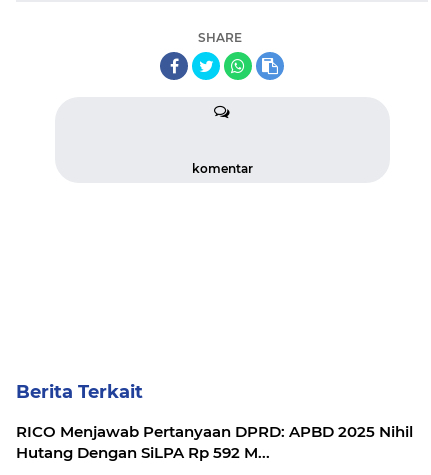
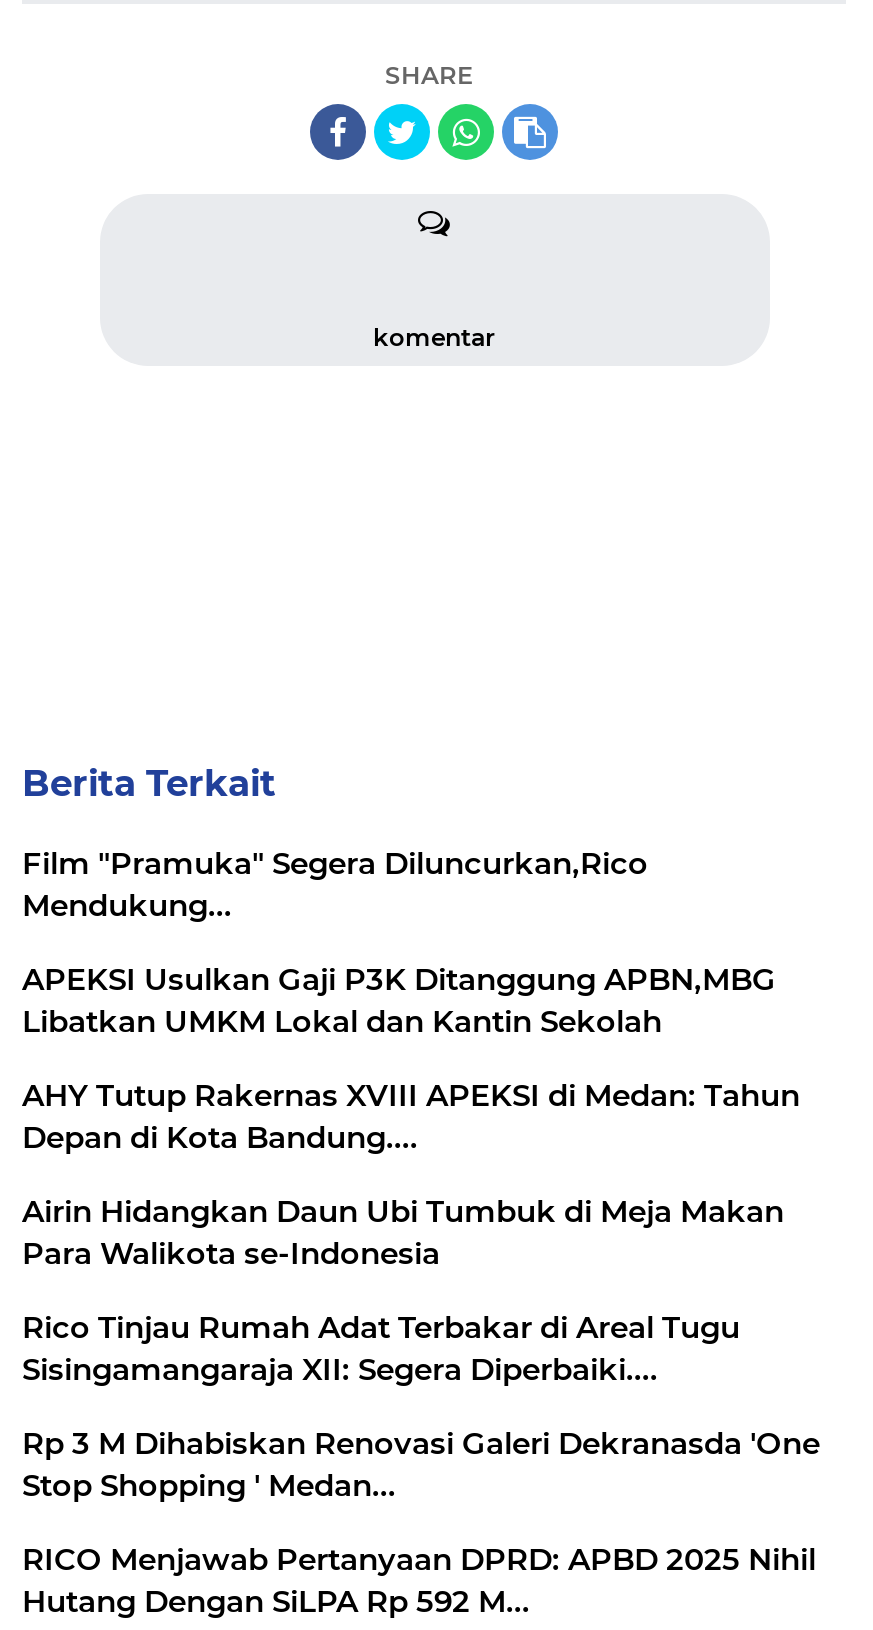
+ Film "Pramuka" Segera Diluncurkan,Rico
+ Mendukung...
+ APEKSI Usulkan Gaji P3K Ditanggung APBN,MBG
+ Libatkan UMKM Lokal dan Kantin Sekolah
+ AHY Tutup Rakernas XVIII APEKSI di Medan: Tahun
+ Depan di Kota Bandung....
+ Airin Hidangkan Daun Ubi Tumbuk di Meja Makan
+ Para Walikota se-Indonesia
+ Rico Tinjau Rumah Adat Terbakar di Areal Tugu
+ Sisingamangaraja XII: Segera Diperbaiki....
+ Rp 3 M Dihabiskan Renovasi Galeri Dekranasda 'One
+ Stop Shopping ' Medan...
